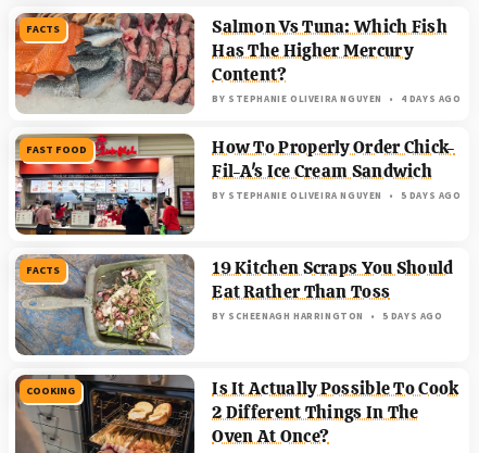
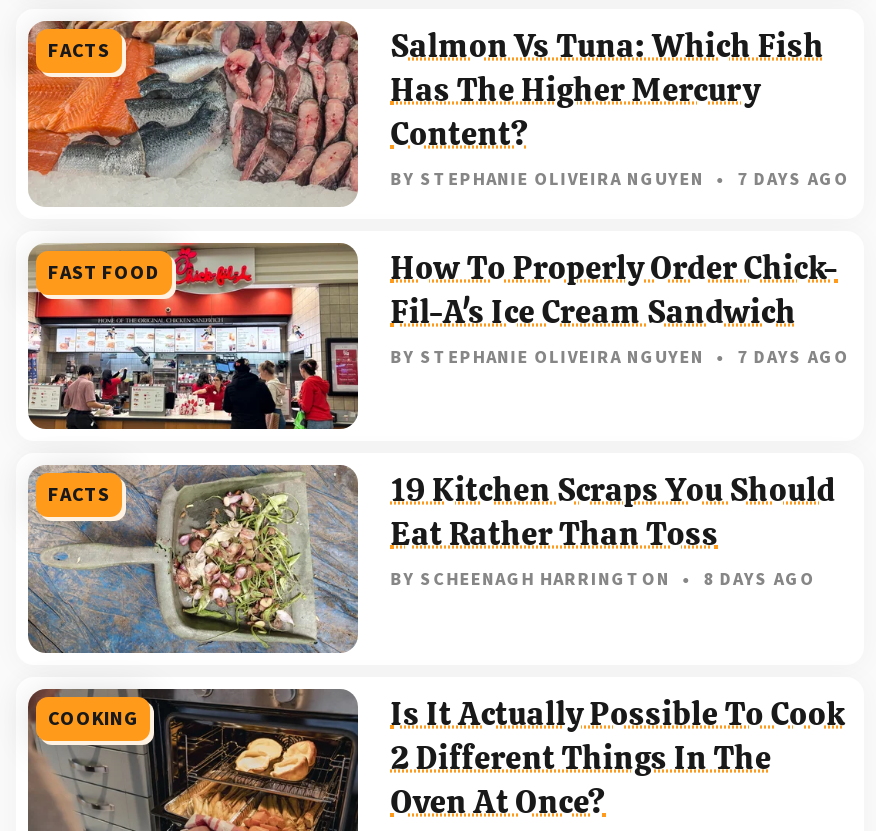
- BY STEPHANIE OLIVEIRA NGUYEN 4 DAYS AGO
+ BY STEPHANIE OLIVEIRA NGUYEN 7 DAYS AGO

- BY STEPHANIE OLIVEIRA NGUYEN 5 DAYS AGO
+ BY STEPHANIE OLIVEIRA NGUYEN 7 DAYS AGO

- BY SCHEENAGH HARRINGTON 5 DAYS AGO
+ BY SCHEENAGH HARRINGTON 8 DAYS AGO
